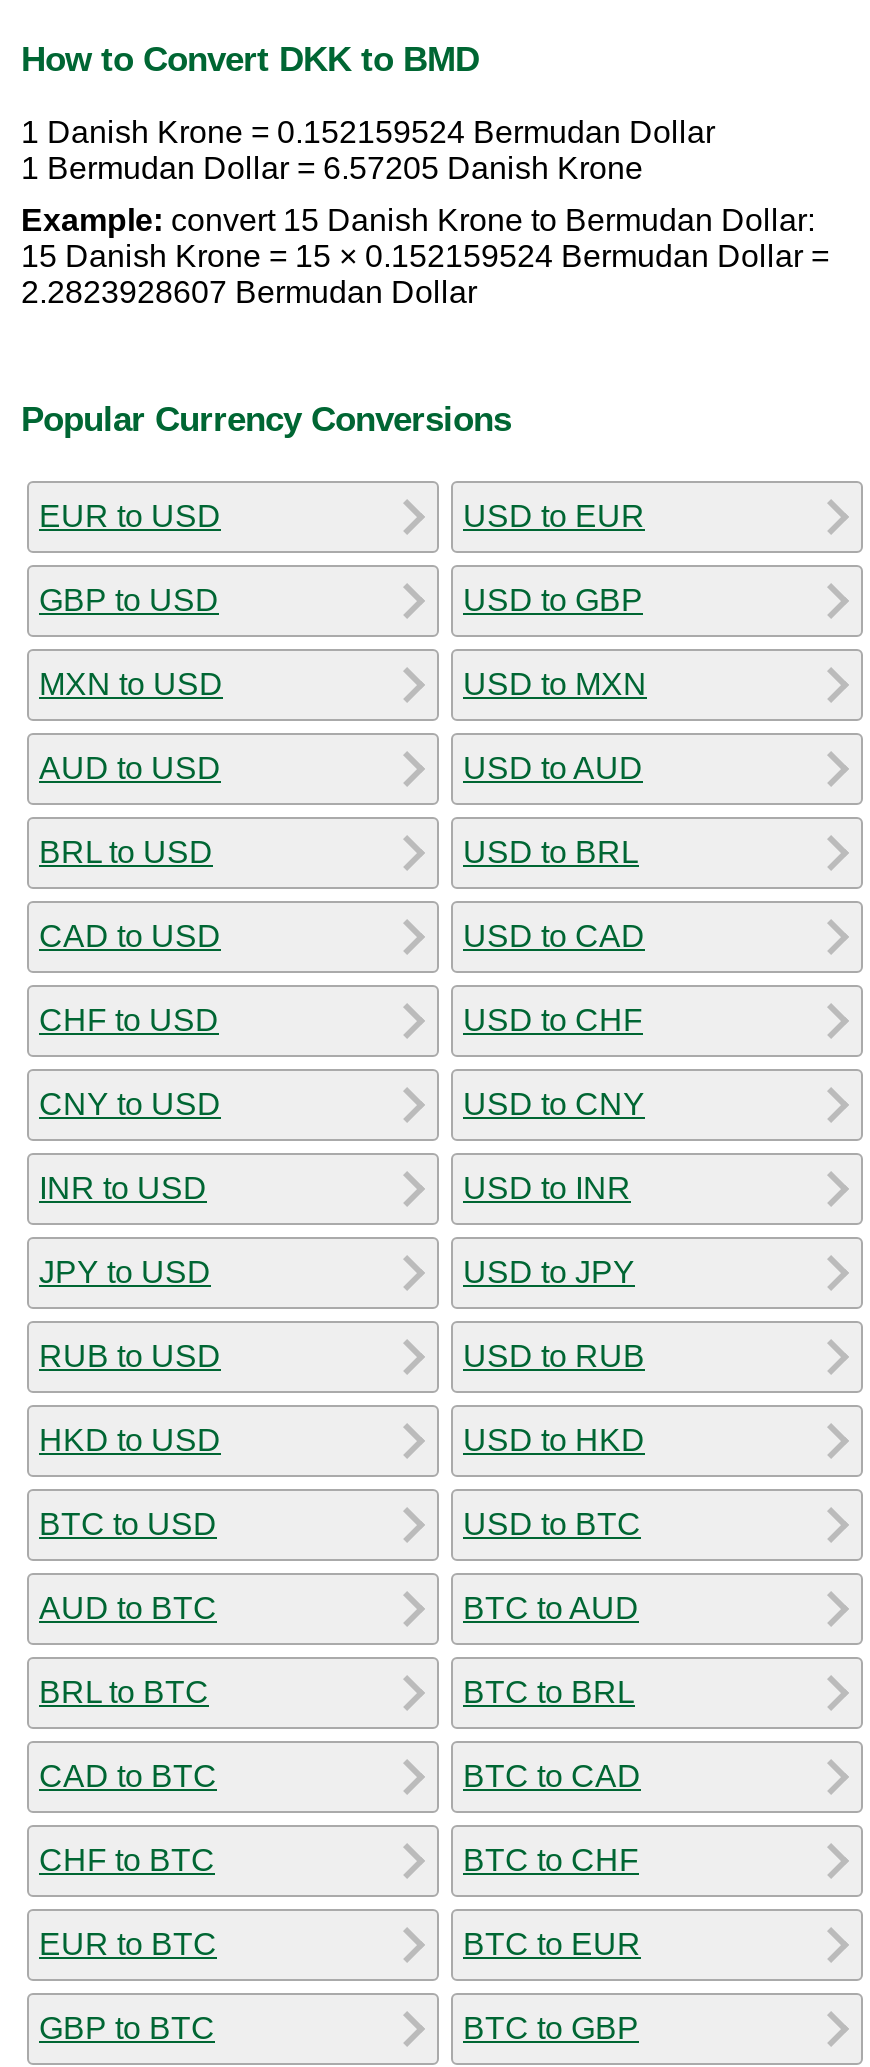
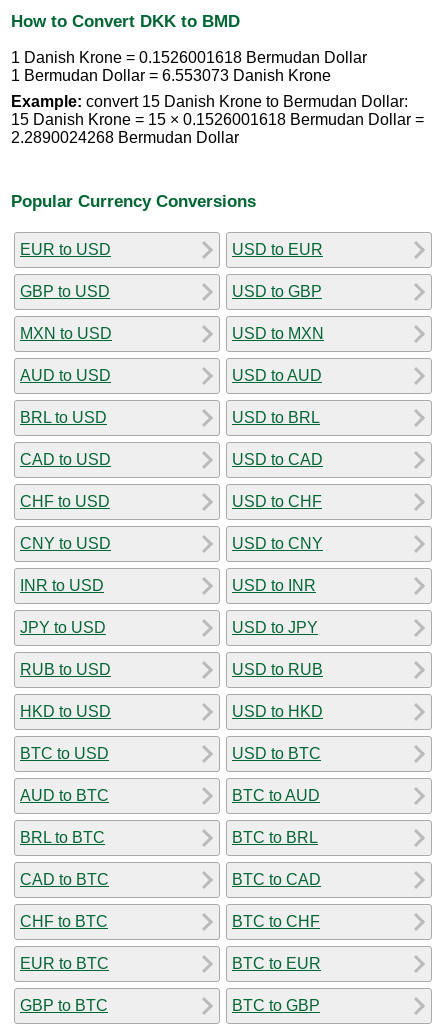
- 1 Danish Krone = 0.152159524 Bermudan Dollar
+ 1 Danish Krone = 0.1526001618 Bermudan Dollar

- 1 Bermudan Dollar = 6.57205 Danish Krone
+ 1 Bermudan Dollar = 6.553073 Danish Krone

- 15 Danish Krone = 15 × 0.152159524 Bermudan Dollar =
+ 15 Danish Krone = 15 × 0.1526001618 Bermudan Dollar =

- 2.2823928607 Bermudan Dollar
+ 2.2890024268 Bermudan Dollar
